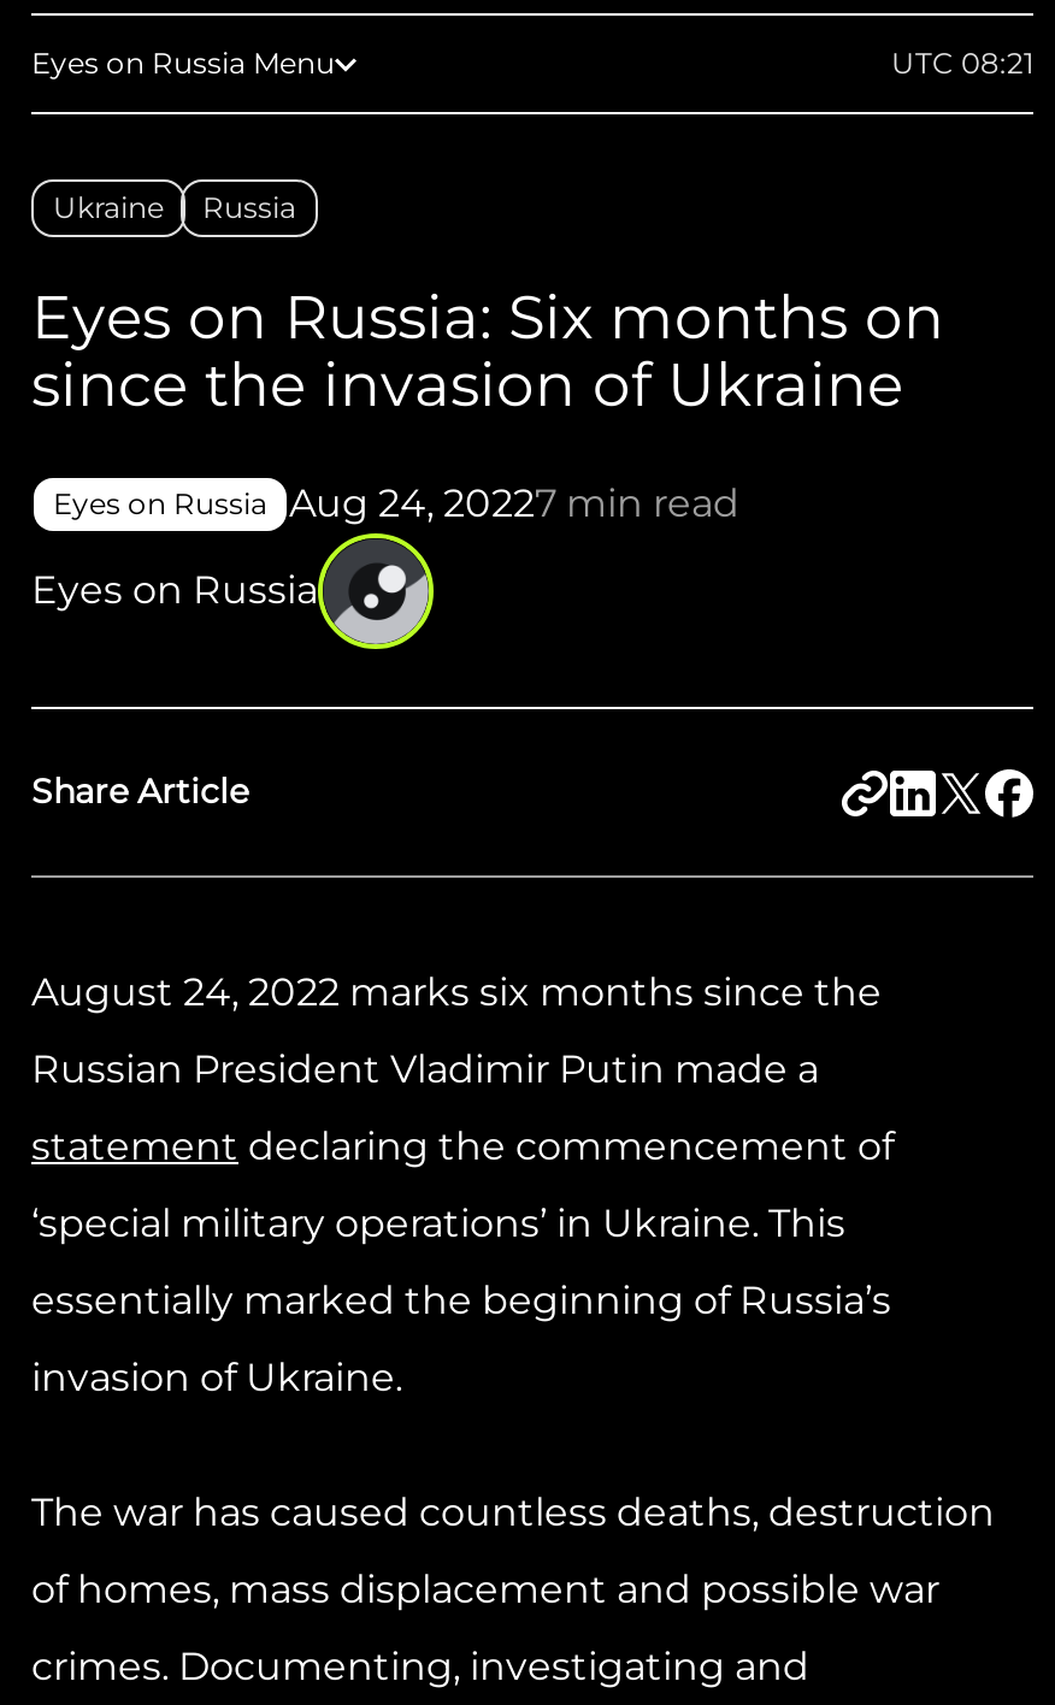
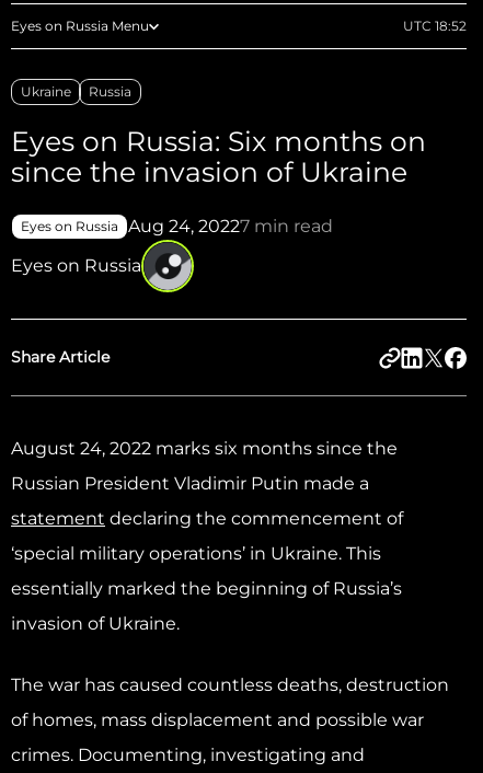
- UTC 08:21
+ UTC 18:52
